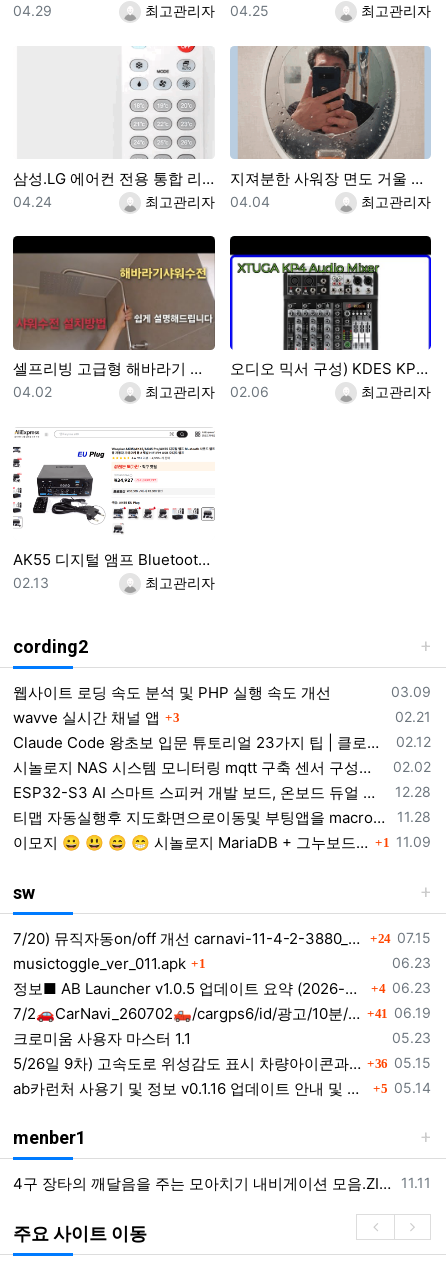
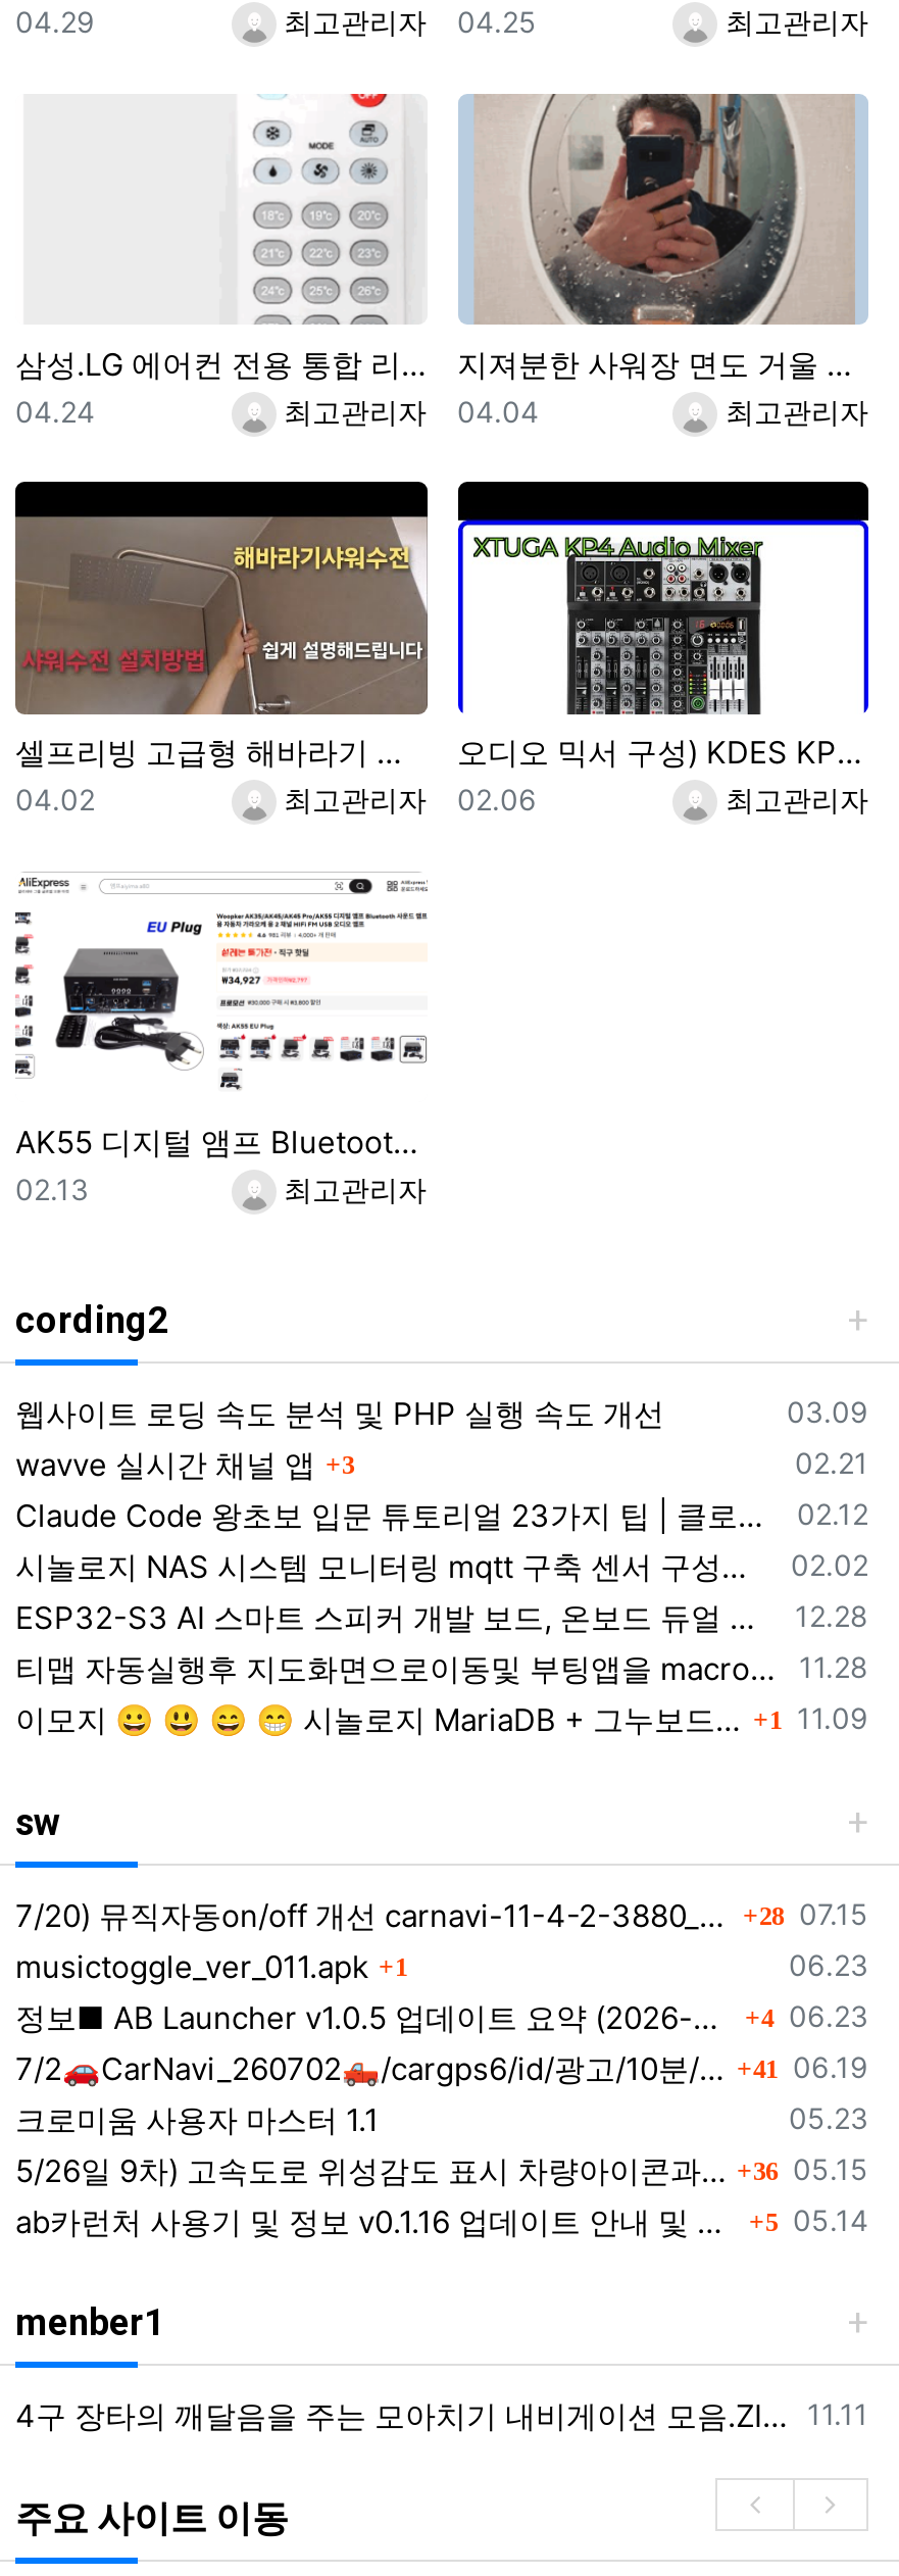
- 24
+ 28
